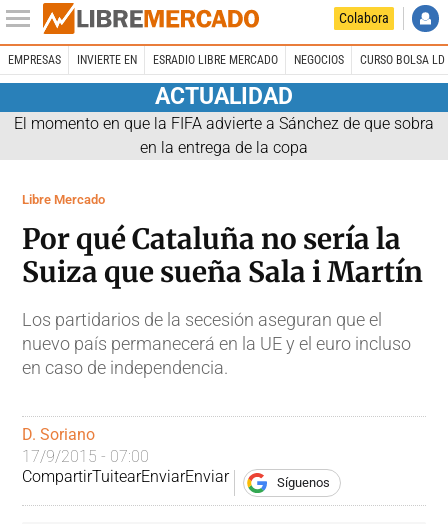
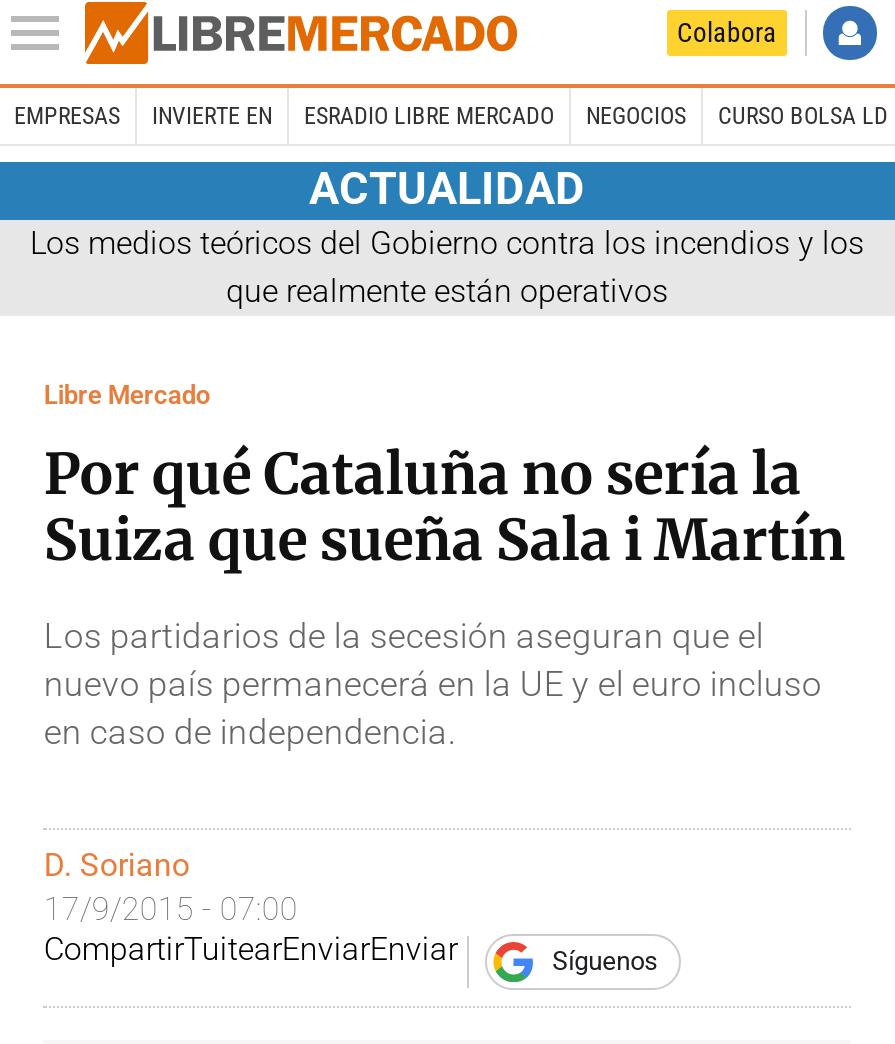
- El momento en que la FIFA advierte a Sánchez de que sobra
- en la entrega de la copa
+ Los medios teóricos del Gobierno contra los incendios y los
+ que realmente están operativos
